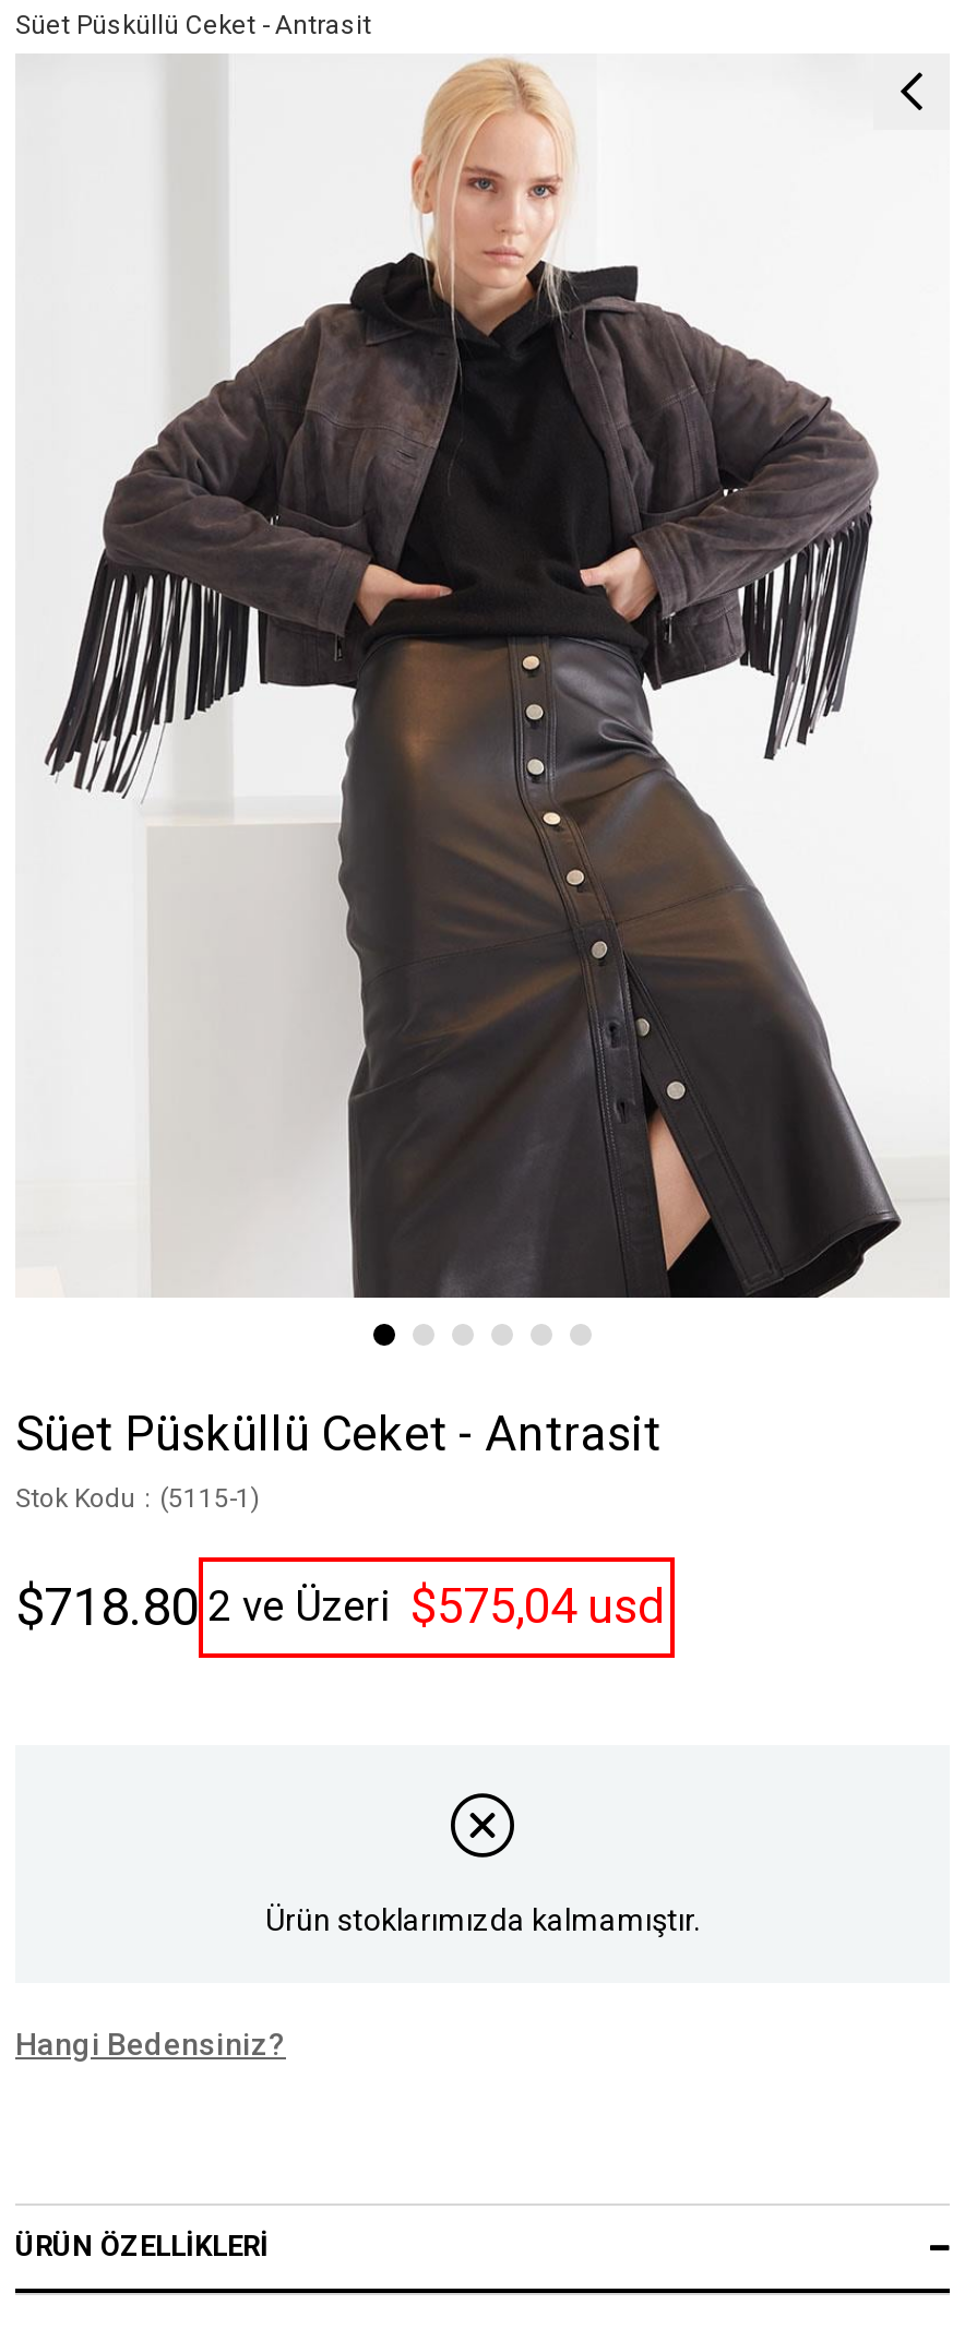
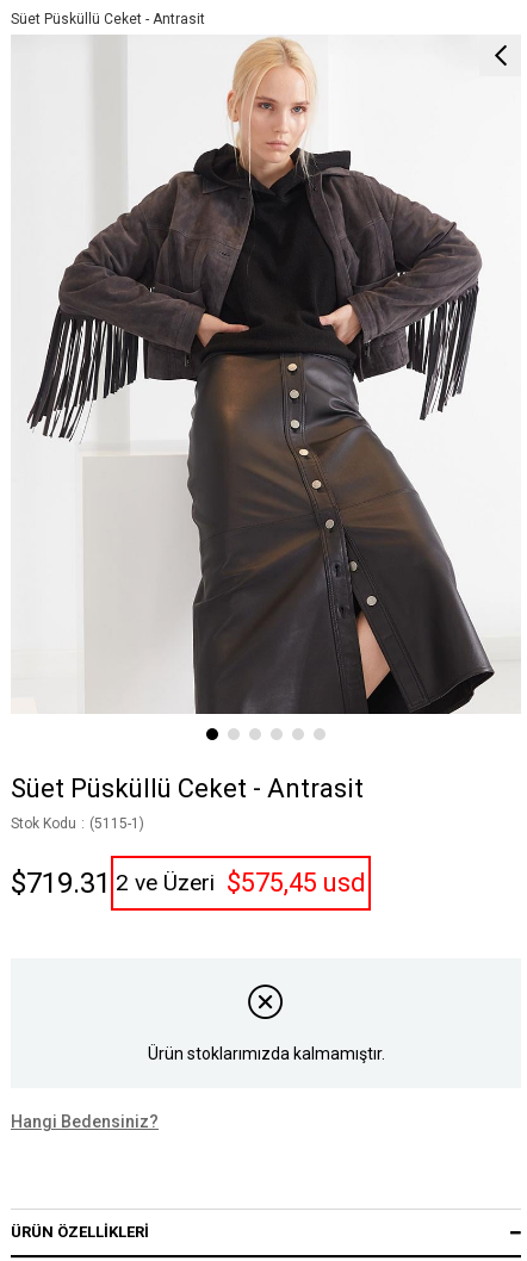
- $718.80 2 ve Üzeri $575,04 usd
+ $719.31 2 ve Üzeri $575,45 usd
